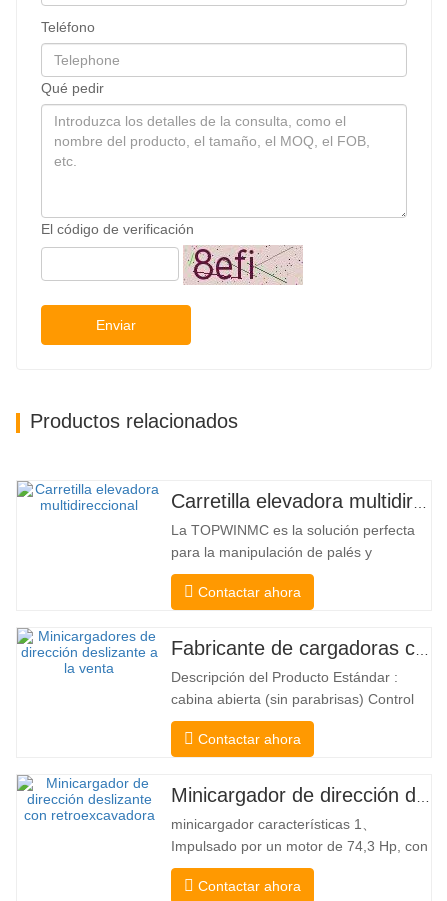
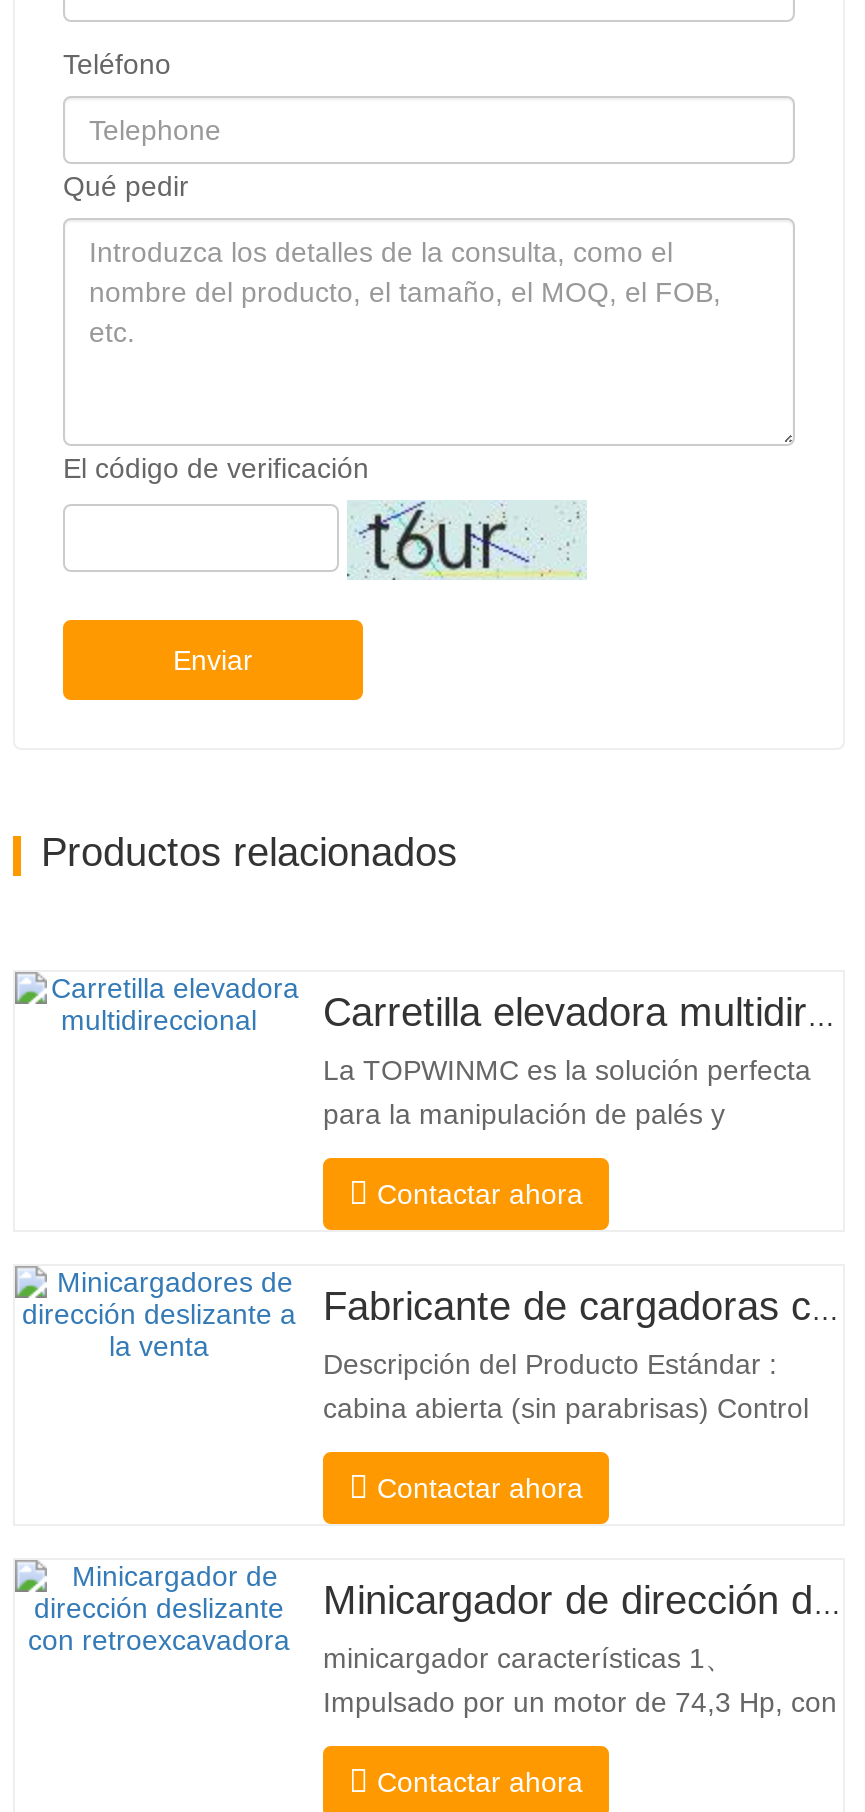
- [image]
+ [image]
